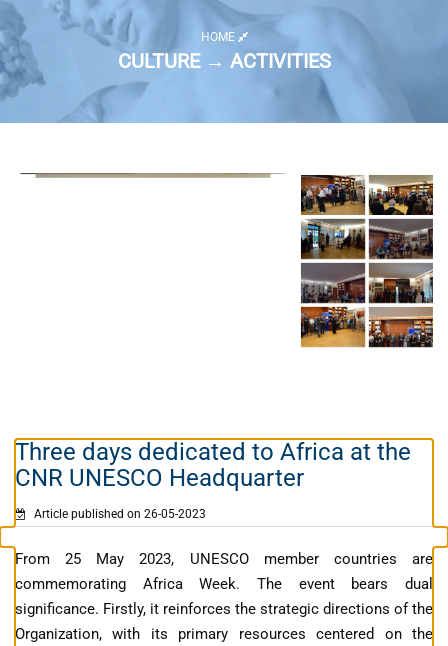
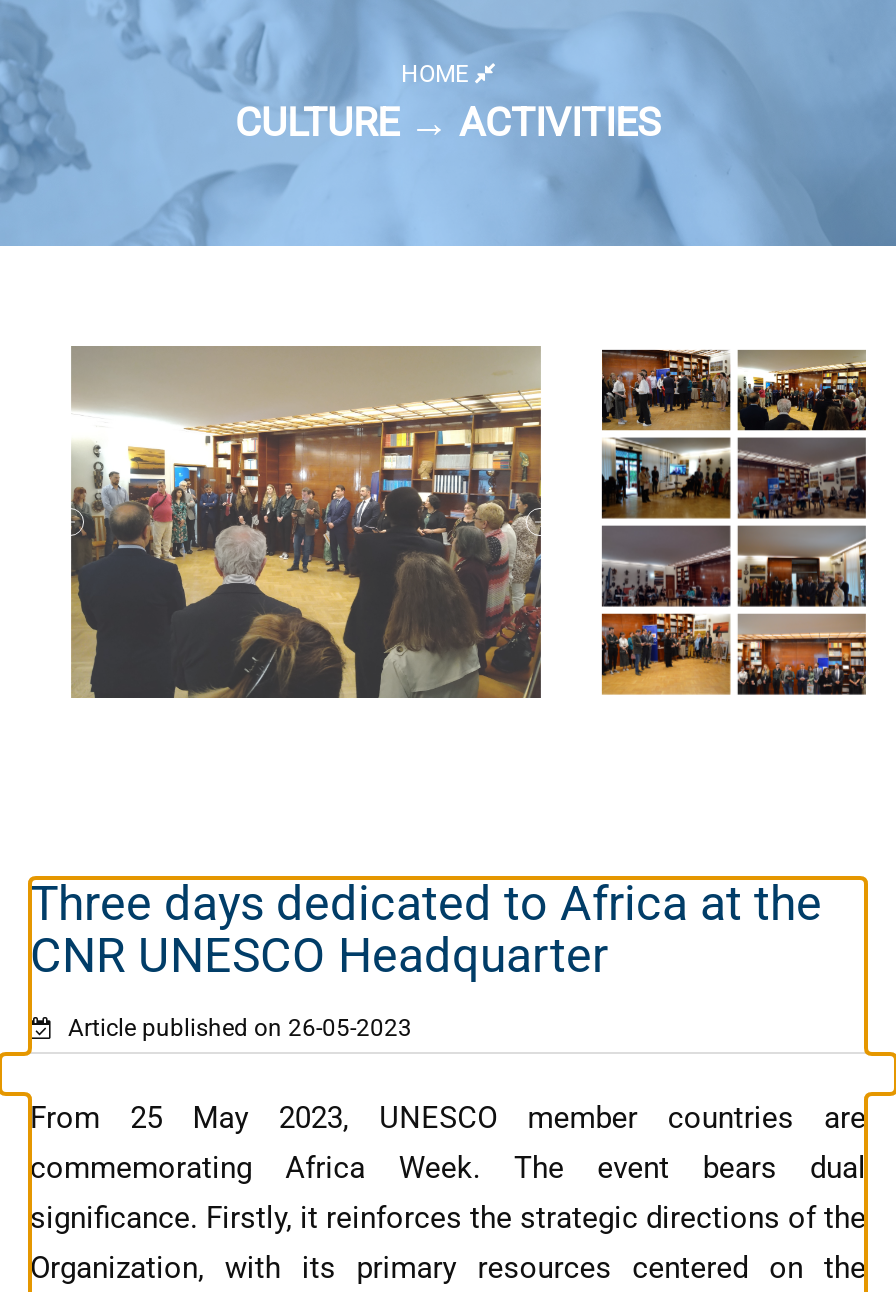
+ [image]
